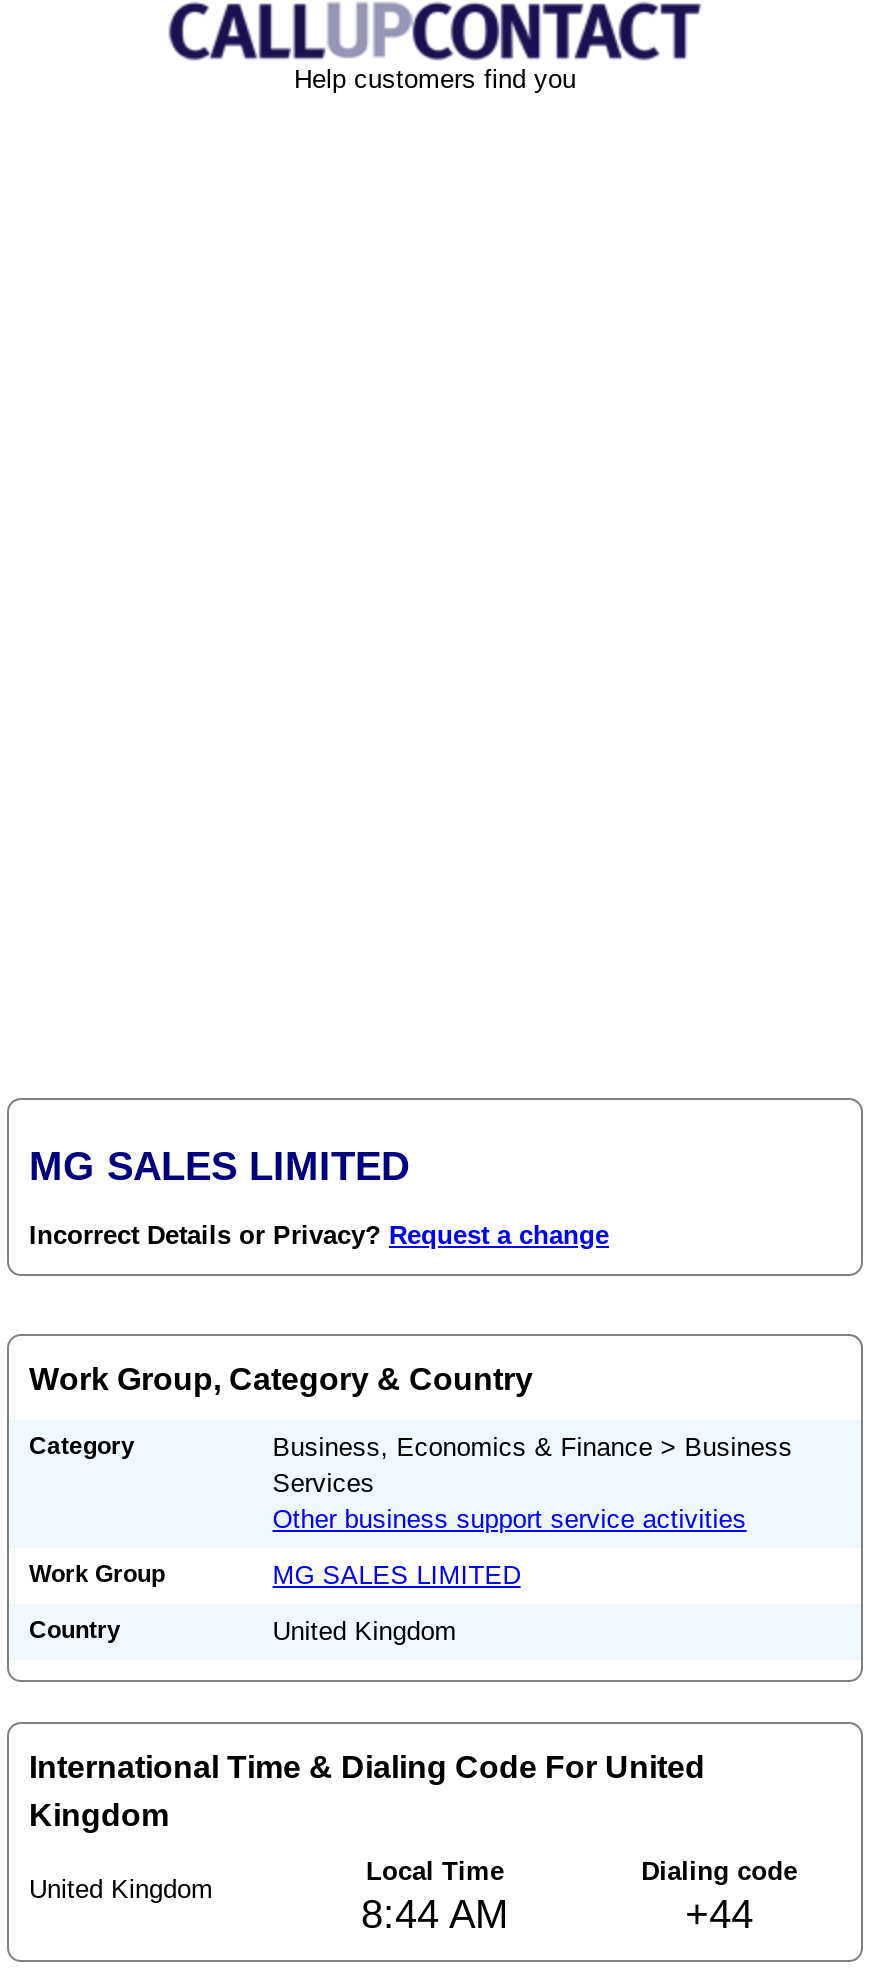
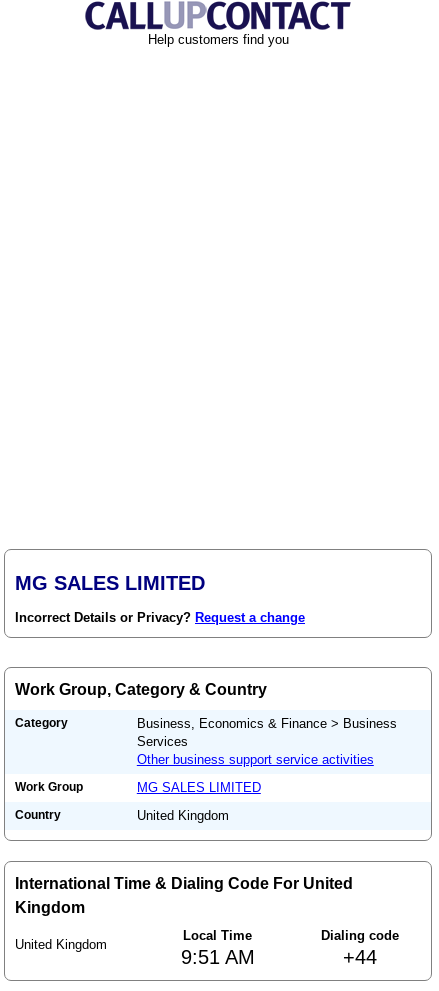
- 8:44 AM
+ 9:51 AM
